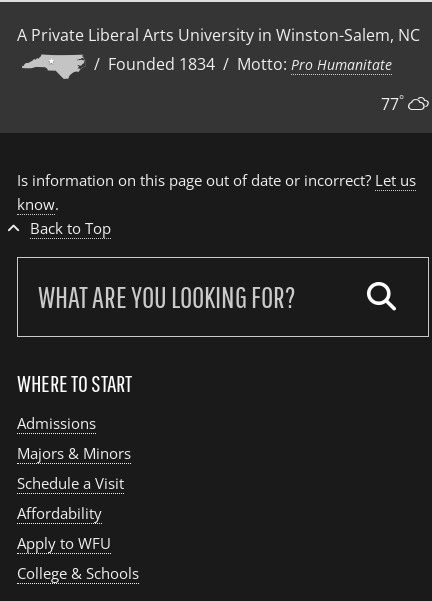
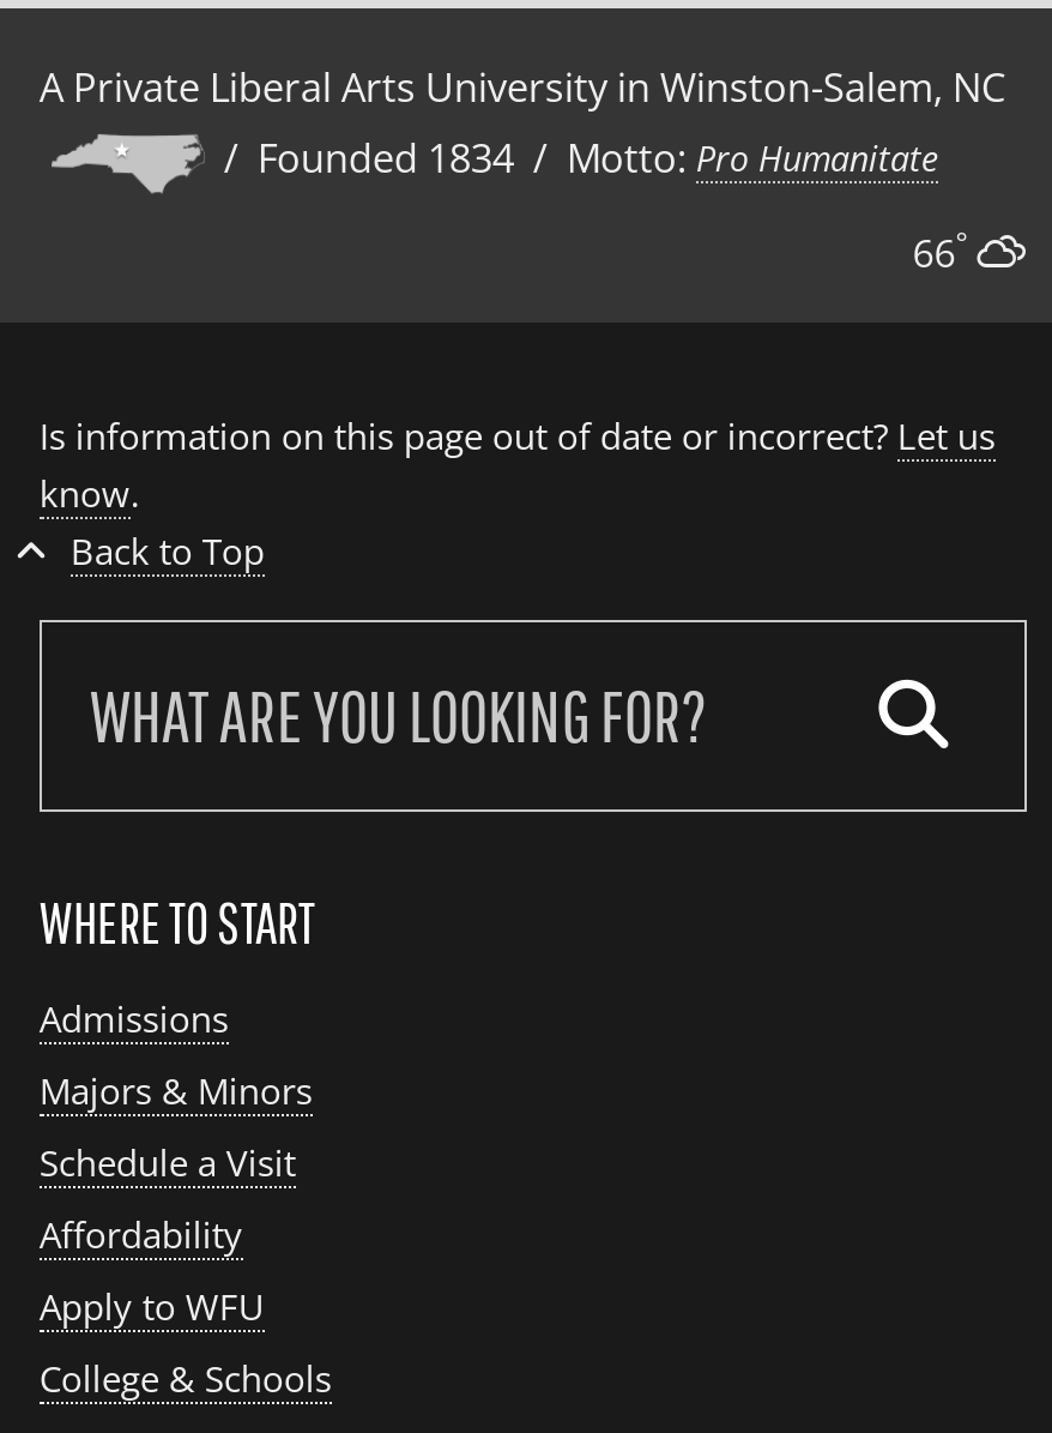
- 77°
+ 66°
